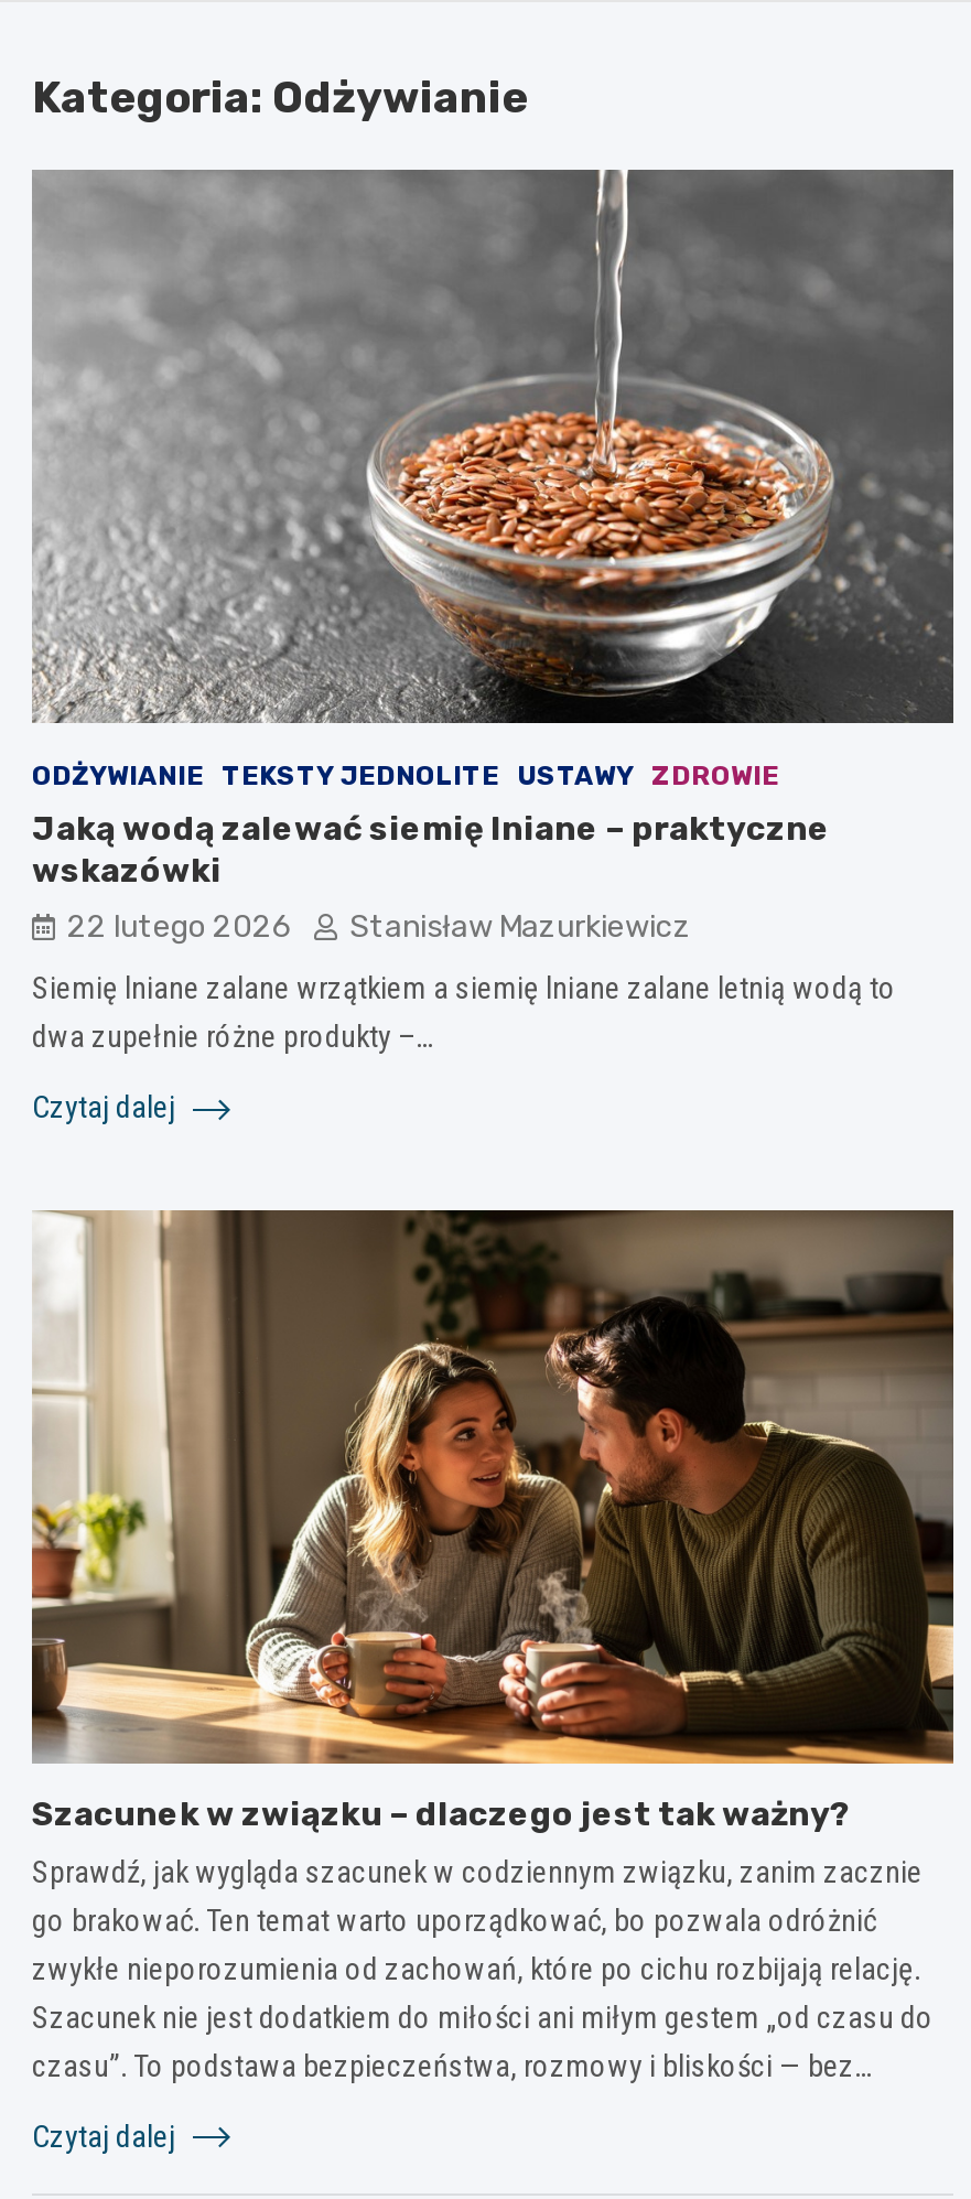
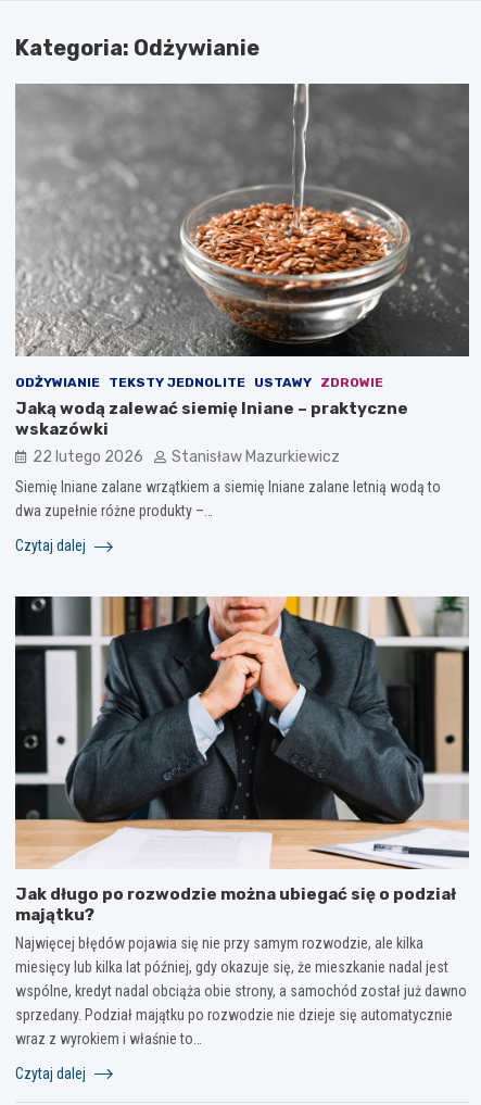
- [image]
- Szacunek w związku – dlaczego jest tak ważny?
+ [image]
+ Jak długo po rozwodzie można ubiegać się o podział
+ majątku?

- Sprawdź, jak wygląda szacunek w codziennym związku, zanim zacznie
- go brakować. Ten temat warto uporządkować, bo pozwala odróżnić
- zwykłe nieporozumienia od zachowań, które po cichu rozbijają relację.
- Szacunek nie jest dodatkiem do miłości ani miłym gestem „od czasu do
- czasu”. To podstawa bezpieczeństwa, rozmowy i bliskości — bez…
+ Najwięcej błędów pojawia się nie przy samym rozwodzie, ale kilka
+ miesięcy lub kilka lat później, gdy okazuje się, że mieszkanie nadal jest
+ wspólne, kredyt nadal obciąża obie strony, a samochód został już dawno
+ sprzedany. Podział majątku po rozwodzie nie dzieje się automatycznie
+ wraz z wyrokiem i właśnie to…
